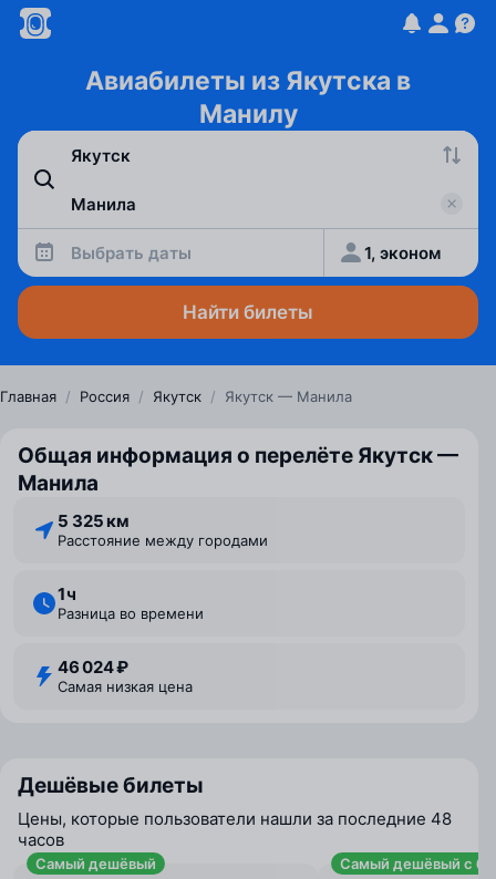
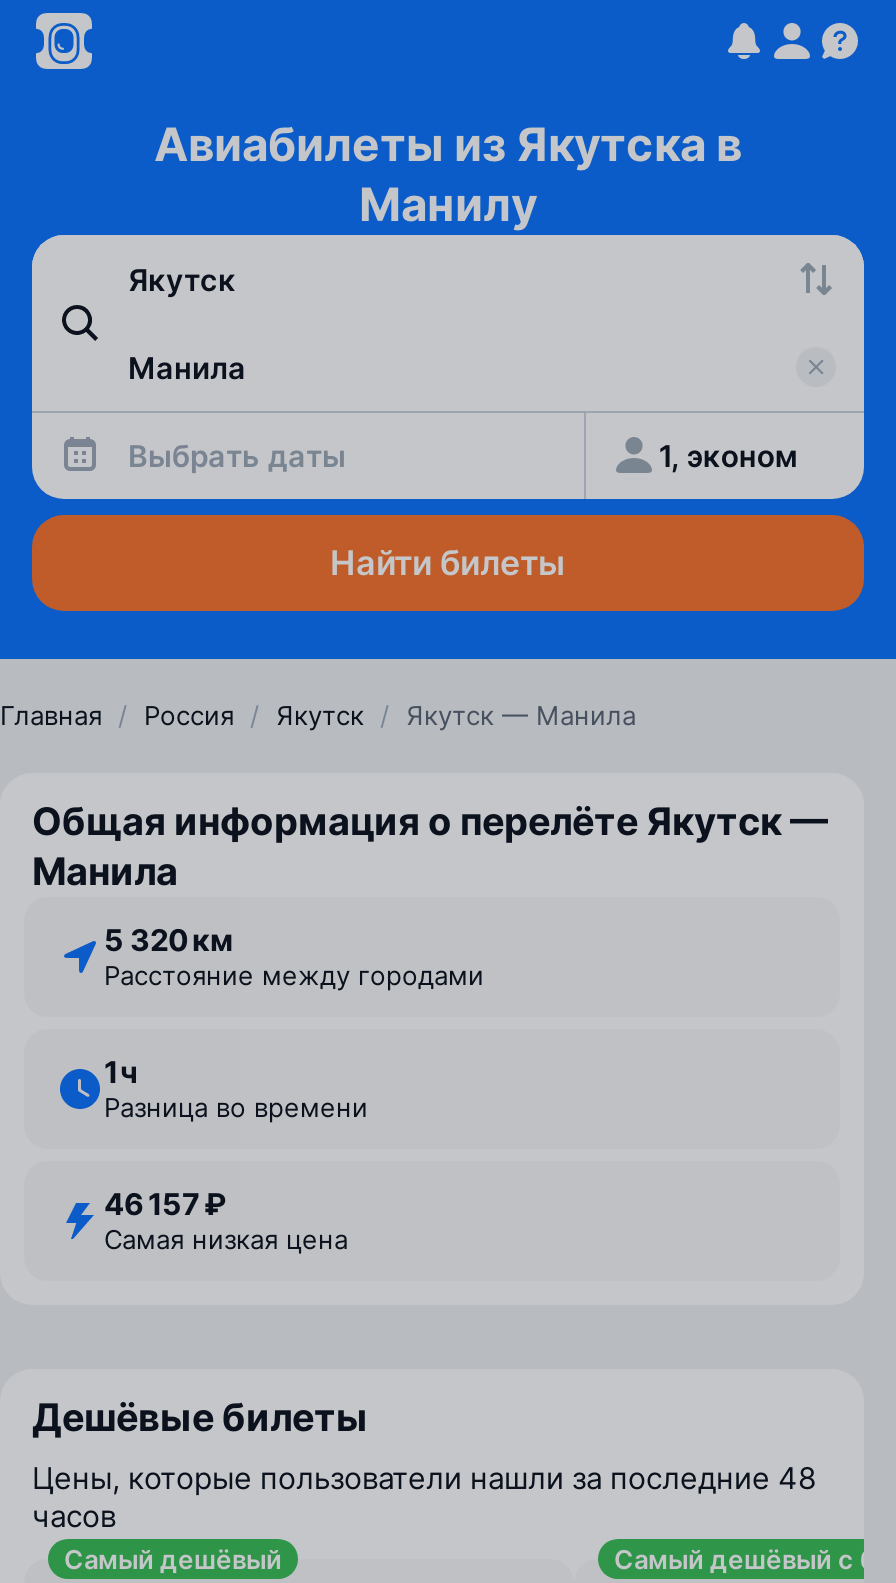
- 5 325 км
+ 5 320 км

- 46 024 ₽
+ 46 157 ₽
